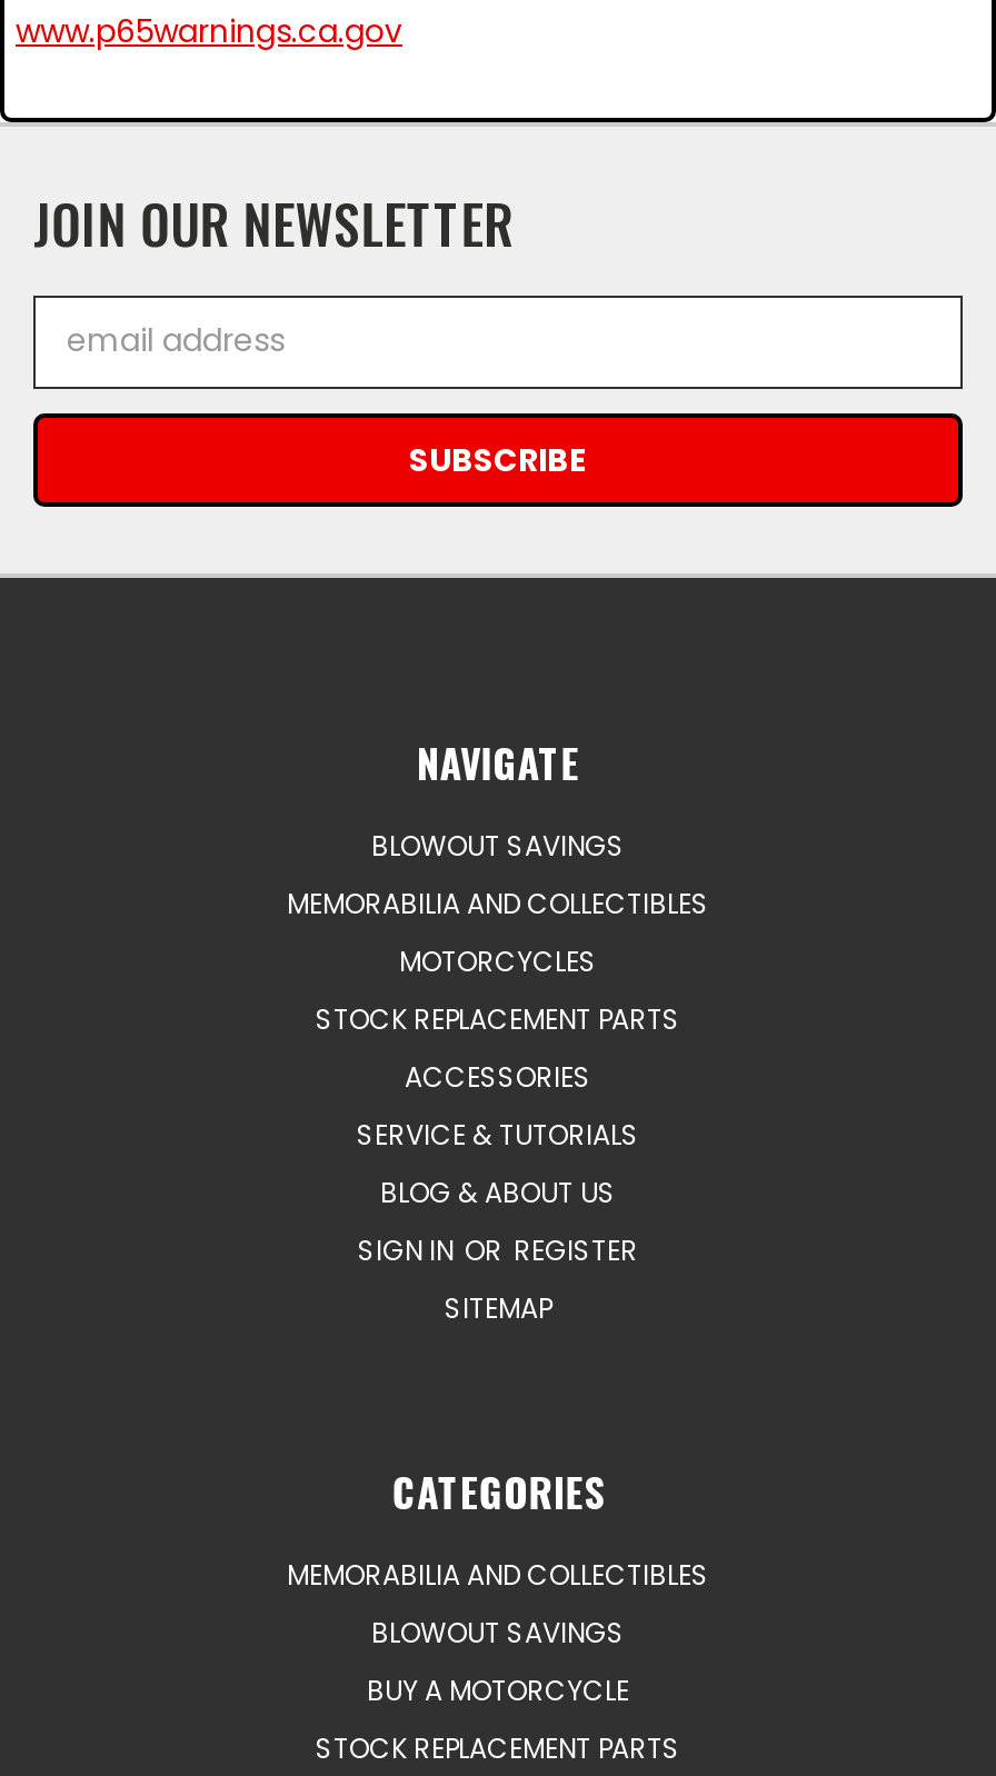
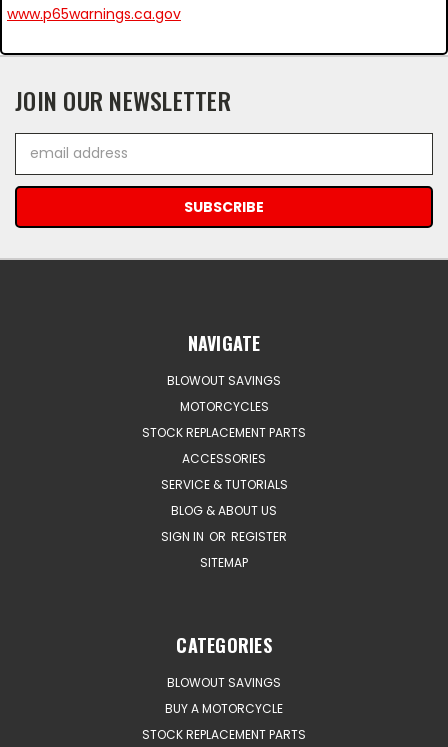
- MEMORABILIA AND COLLECTIBLES

- MEMORABILIA AND COLLECTIBLES
